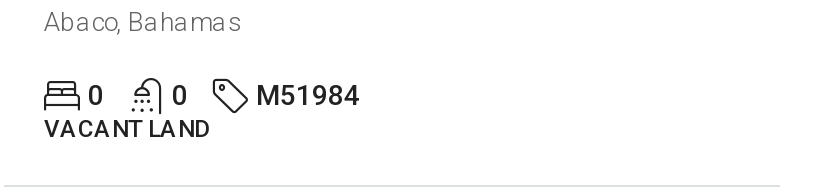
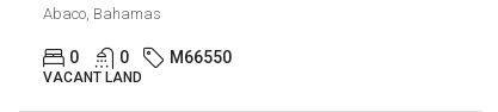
- M51984
+ M66550
